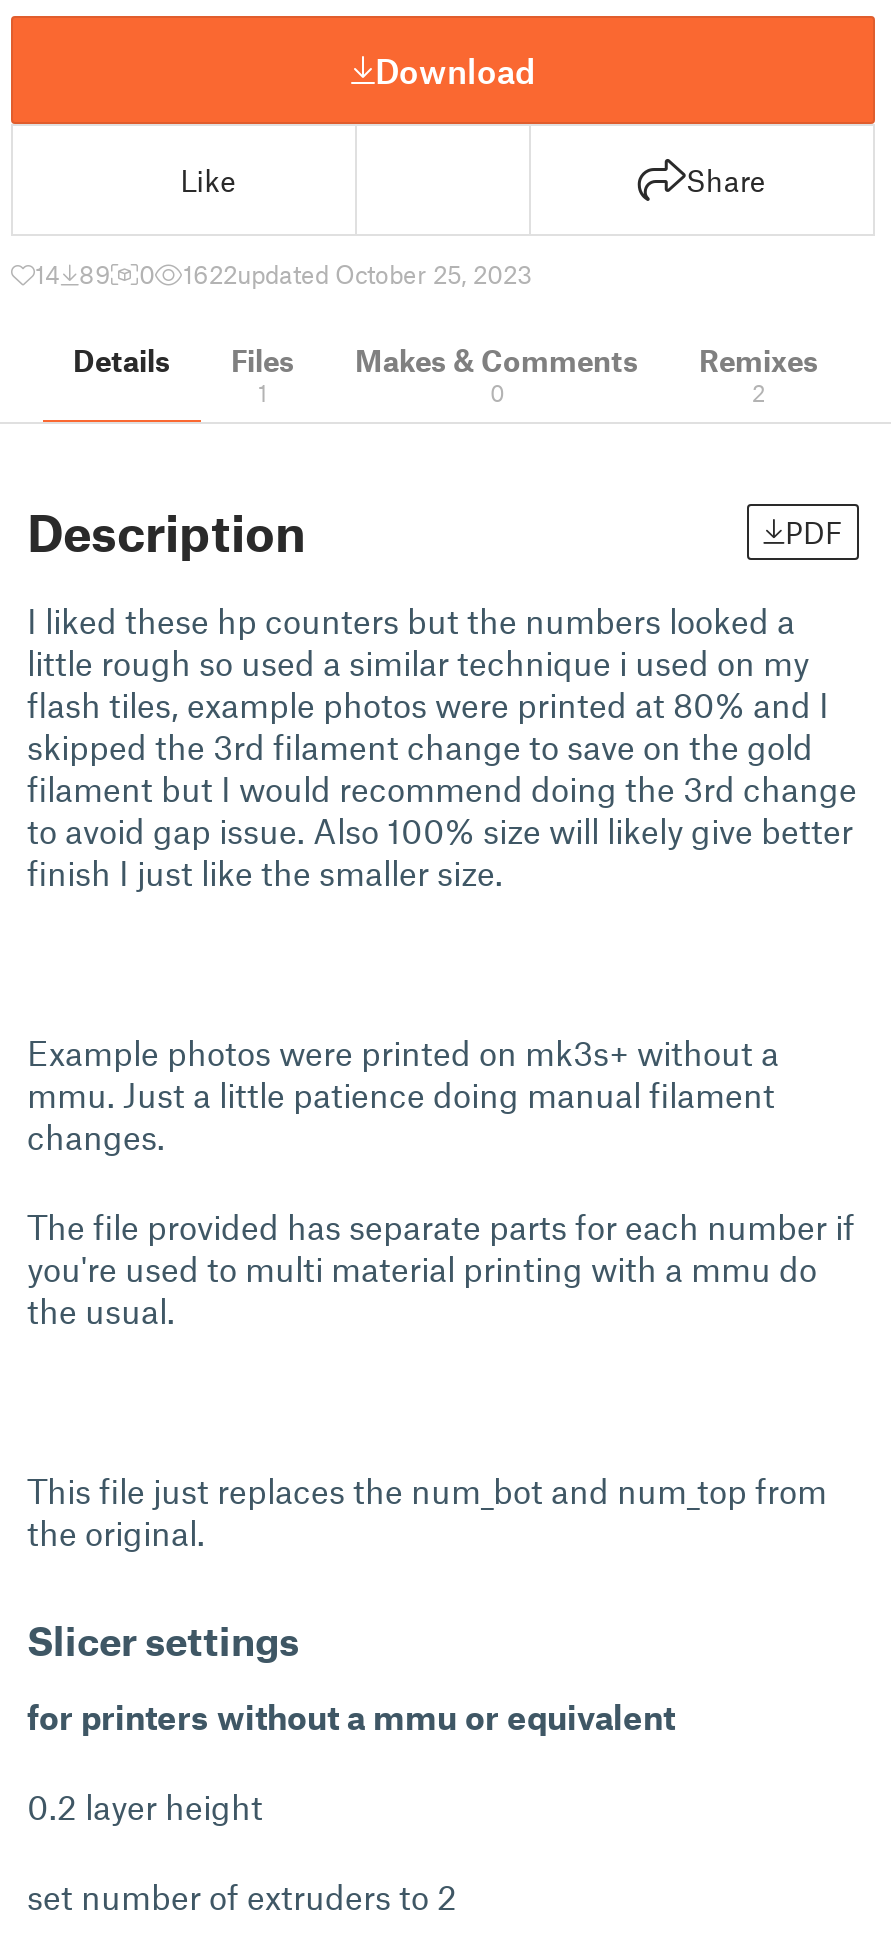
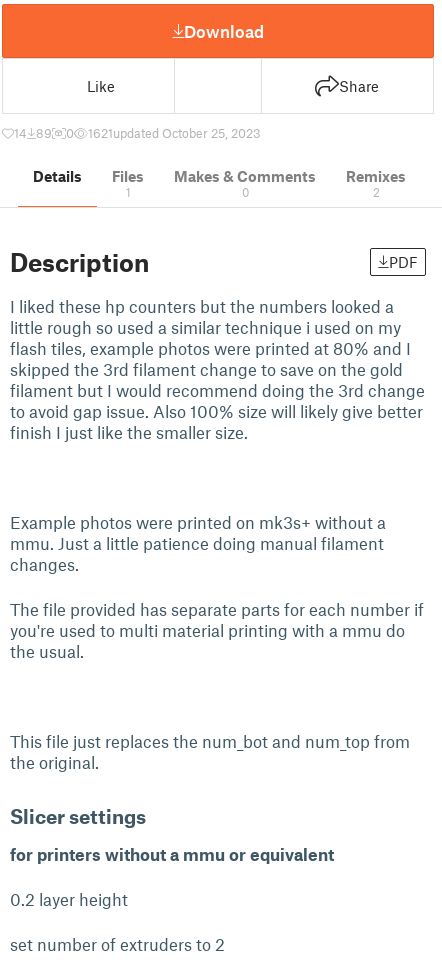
- 1622updated October 25, 2023
+ 1621updated October 25, 2023
